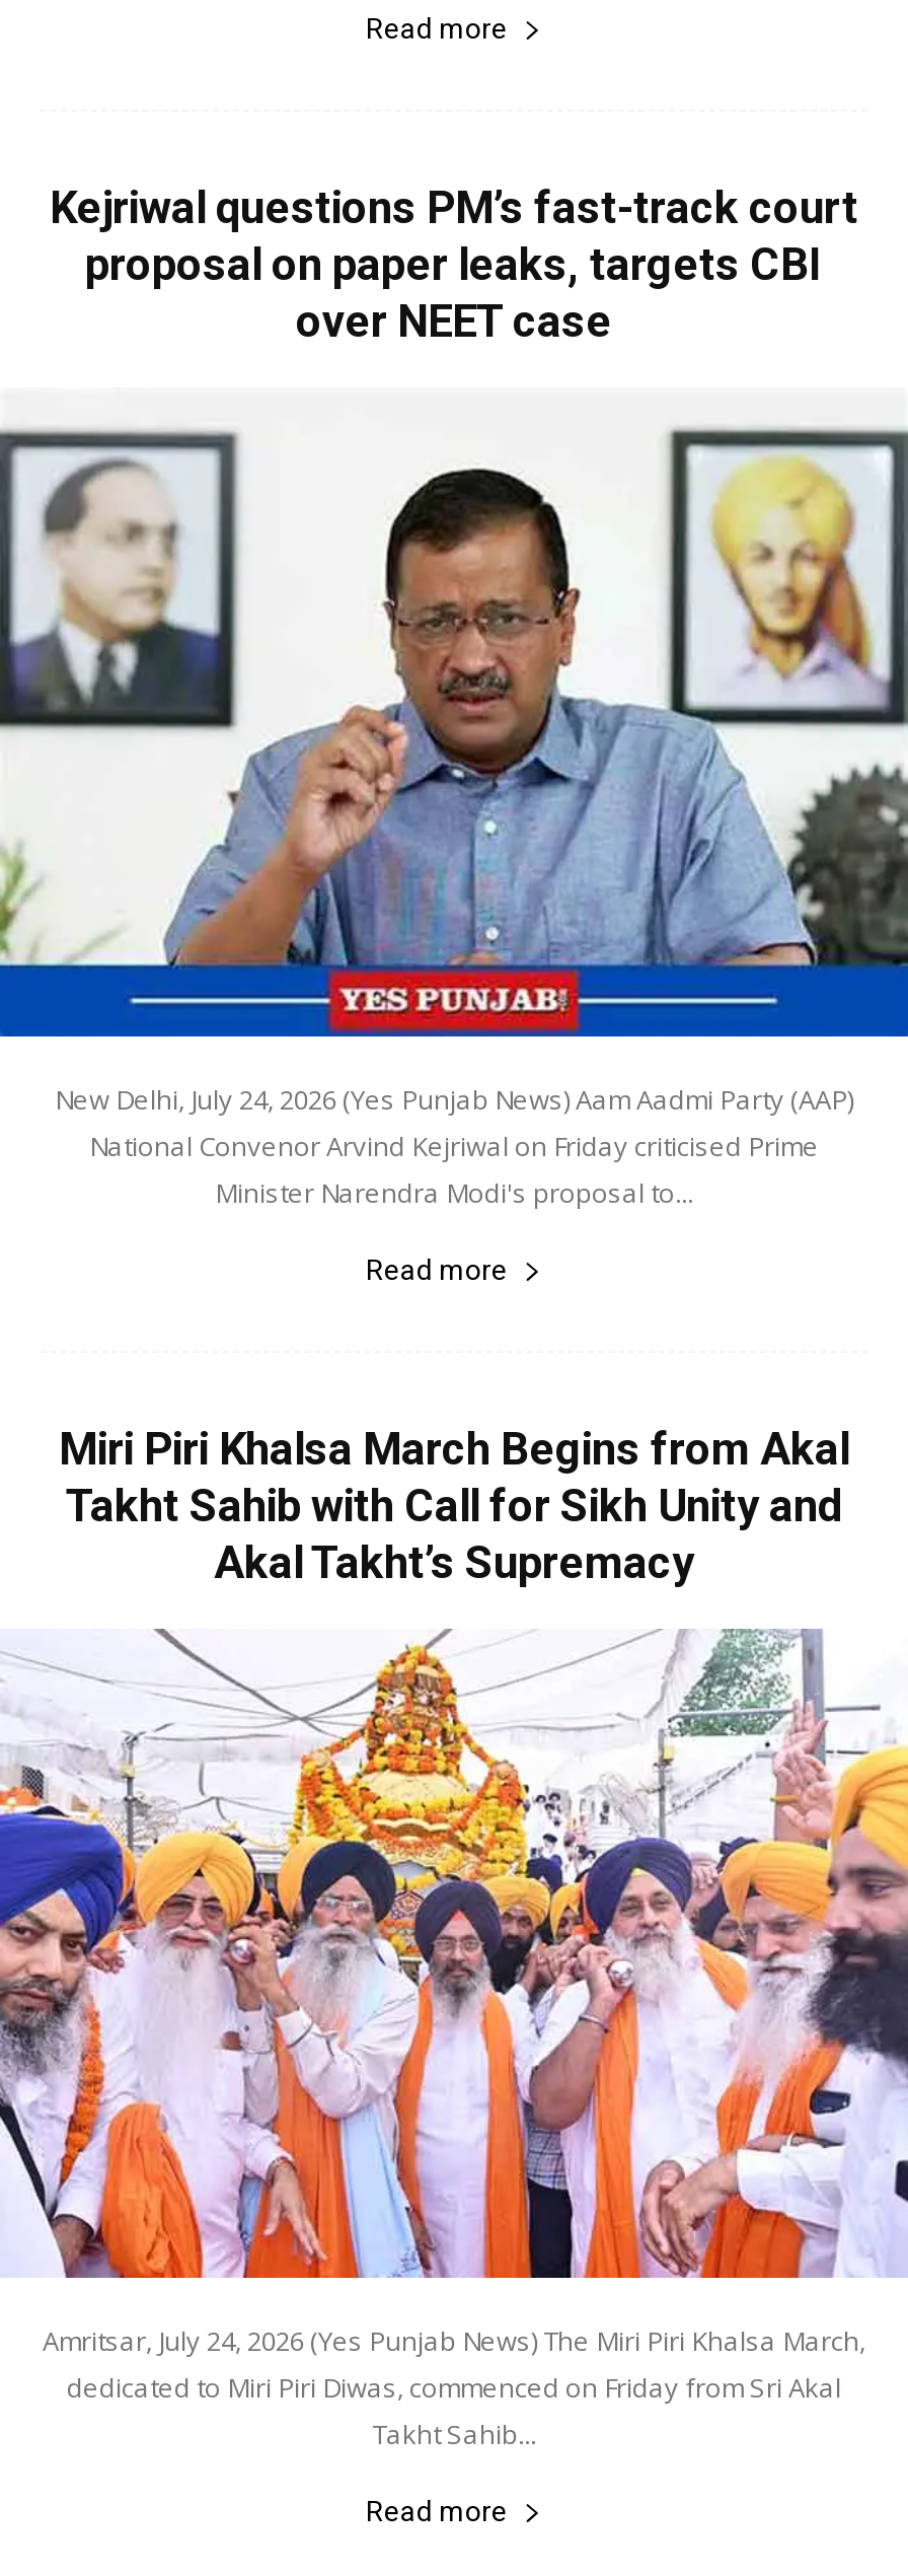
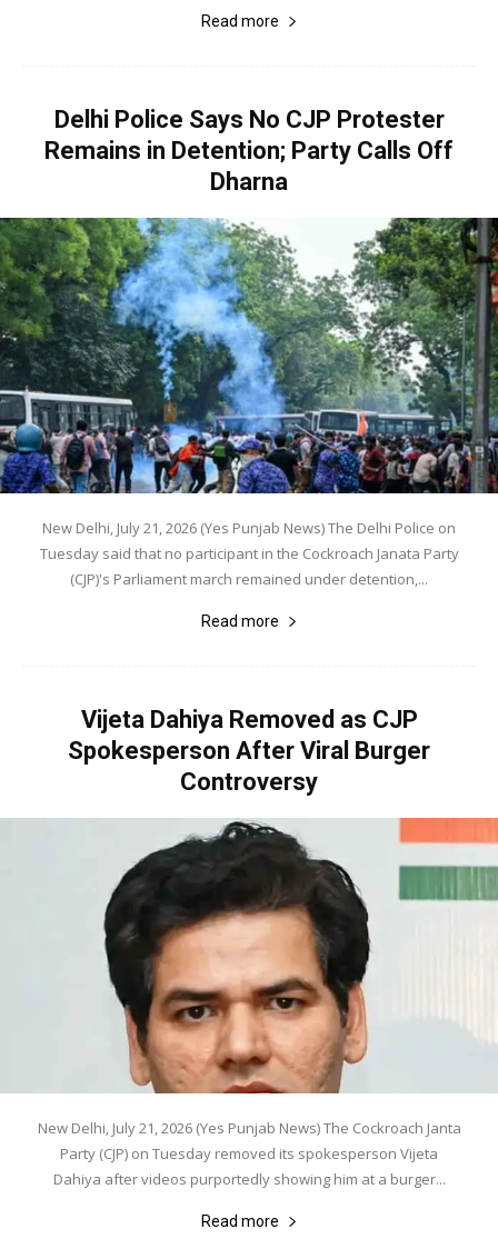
- Kejriwal questions PM’s fast-track court
- proposal on paper leaks, targets CBI
- over NEET case
+ Delhi Police Says No CJP Protester
+ Remains in Detention; Party Calls Off
+ Dharna

- [image]
- New Delhi, July 24, 2026 (Yes Punjab News) Aam Aadmi Party (AAP)
- National Convenor Arvind Kejriwal on Friday criticised Prime
- Minister Narendra Modi's proposal to...
+ [image]
+ New Delhi, July 21, 2026 (Yes Punjab News) The Delhi Police on
+ Tuesday said that no participant in the Cockroach Janata Party
+ (CJP)'s Parliament march remained under detention,...

- Miri Piri Khalsa March Begins from Akal
- Takht Sahib with Call for Sikh Unity and
- Akal Takht’s Supremacy
+ Vijeta Dahiya Removed as CJP
+ Spokesperson After Viral Burger
+ Controversy

- [image]
- Amritsar, July 24, 2026 (Yes Punjab News) The Miri Piri Khalsa March,
- dedicated to Miri Piri Diwas, commenced on Friday from Sri Akal
- Takht Sahib...
+ [image]
+ New Delhi, July 21, 2026 (Yes Punjab News) The Cockroach Janta
+ Party (CJP) on Tuesday removed its spokesperson Vijeta
+ Dahiya after videos purportedly showing him at a burger...
